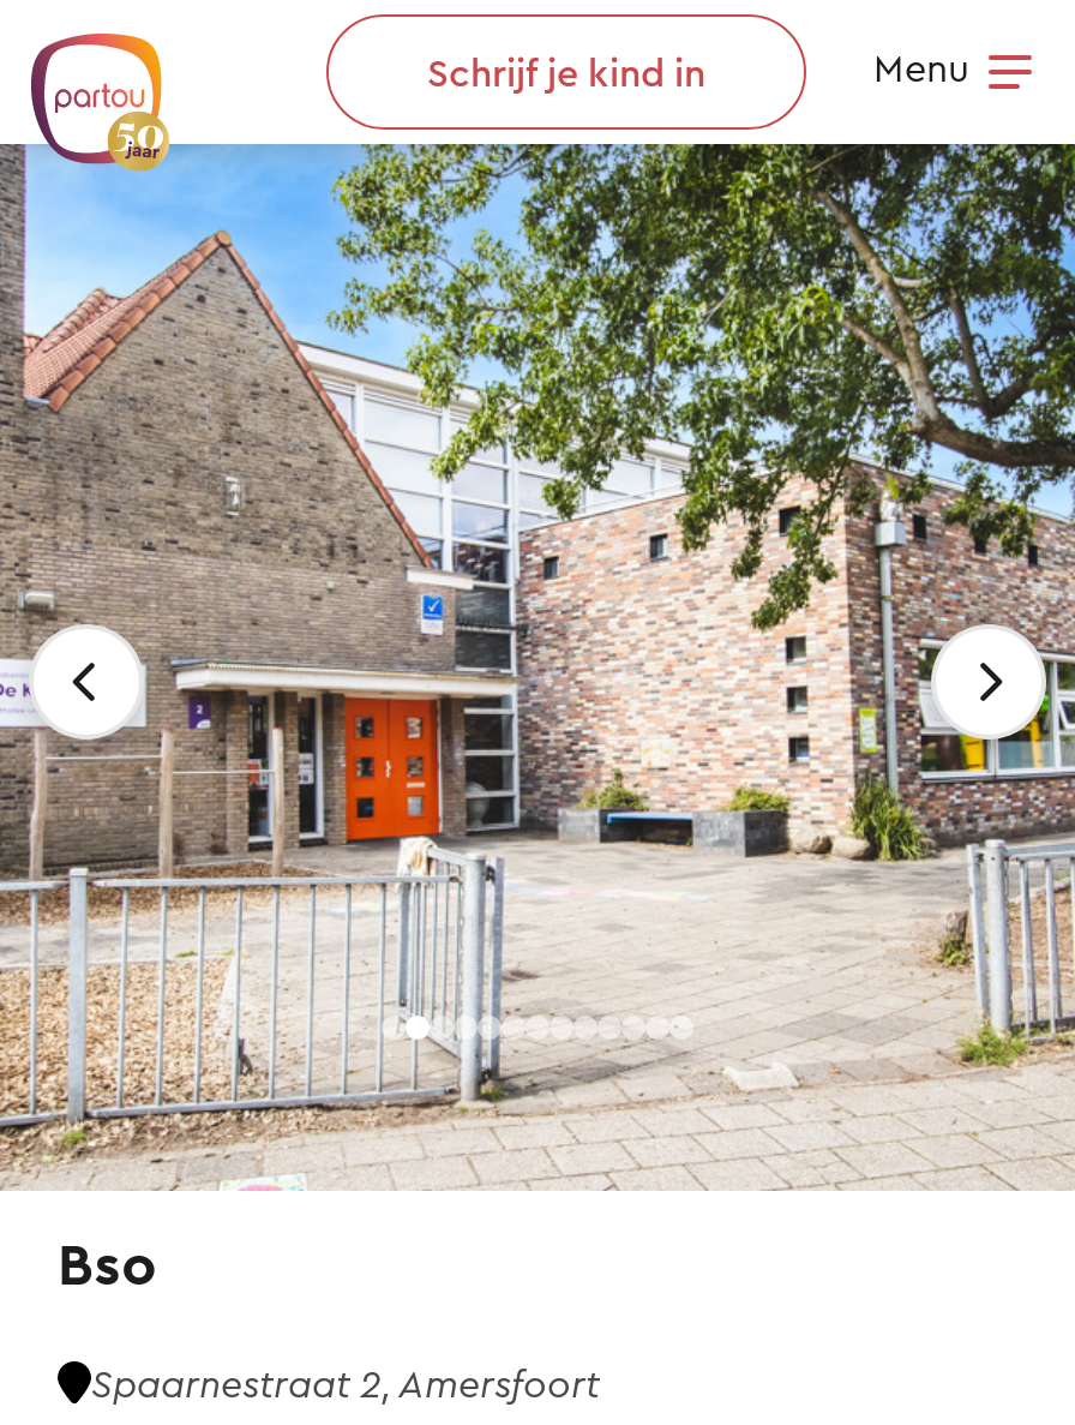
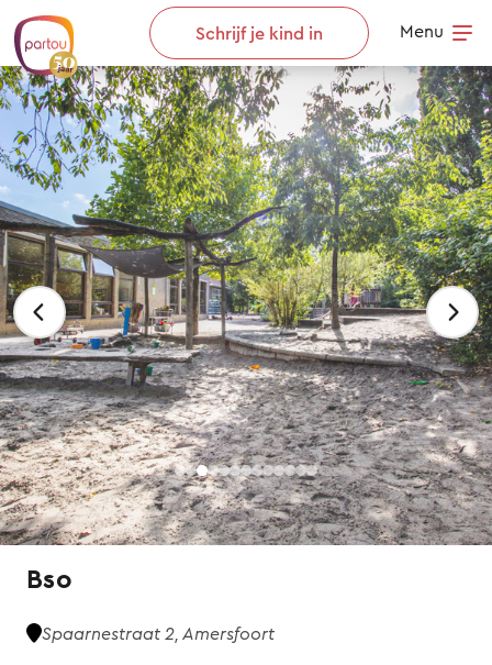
- [image]
+ [image]
